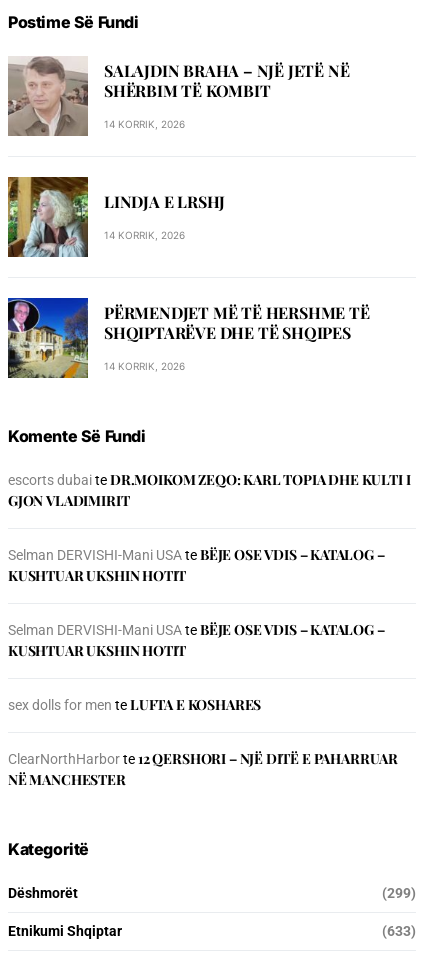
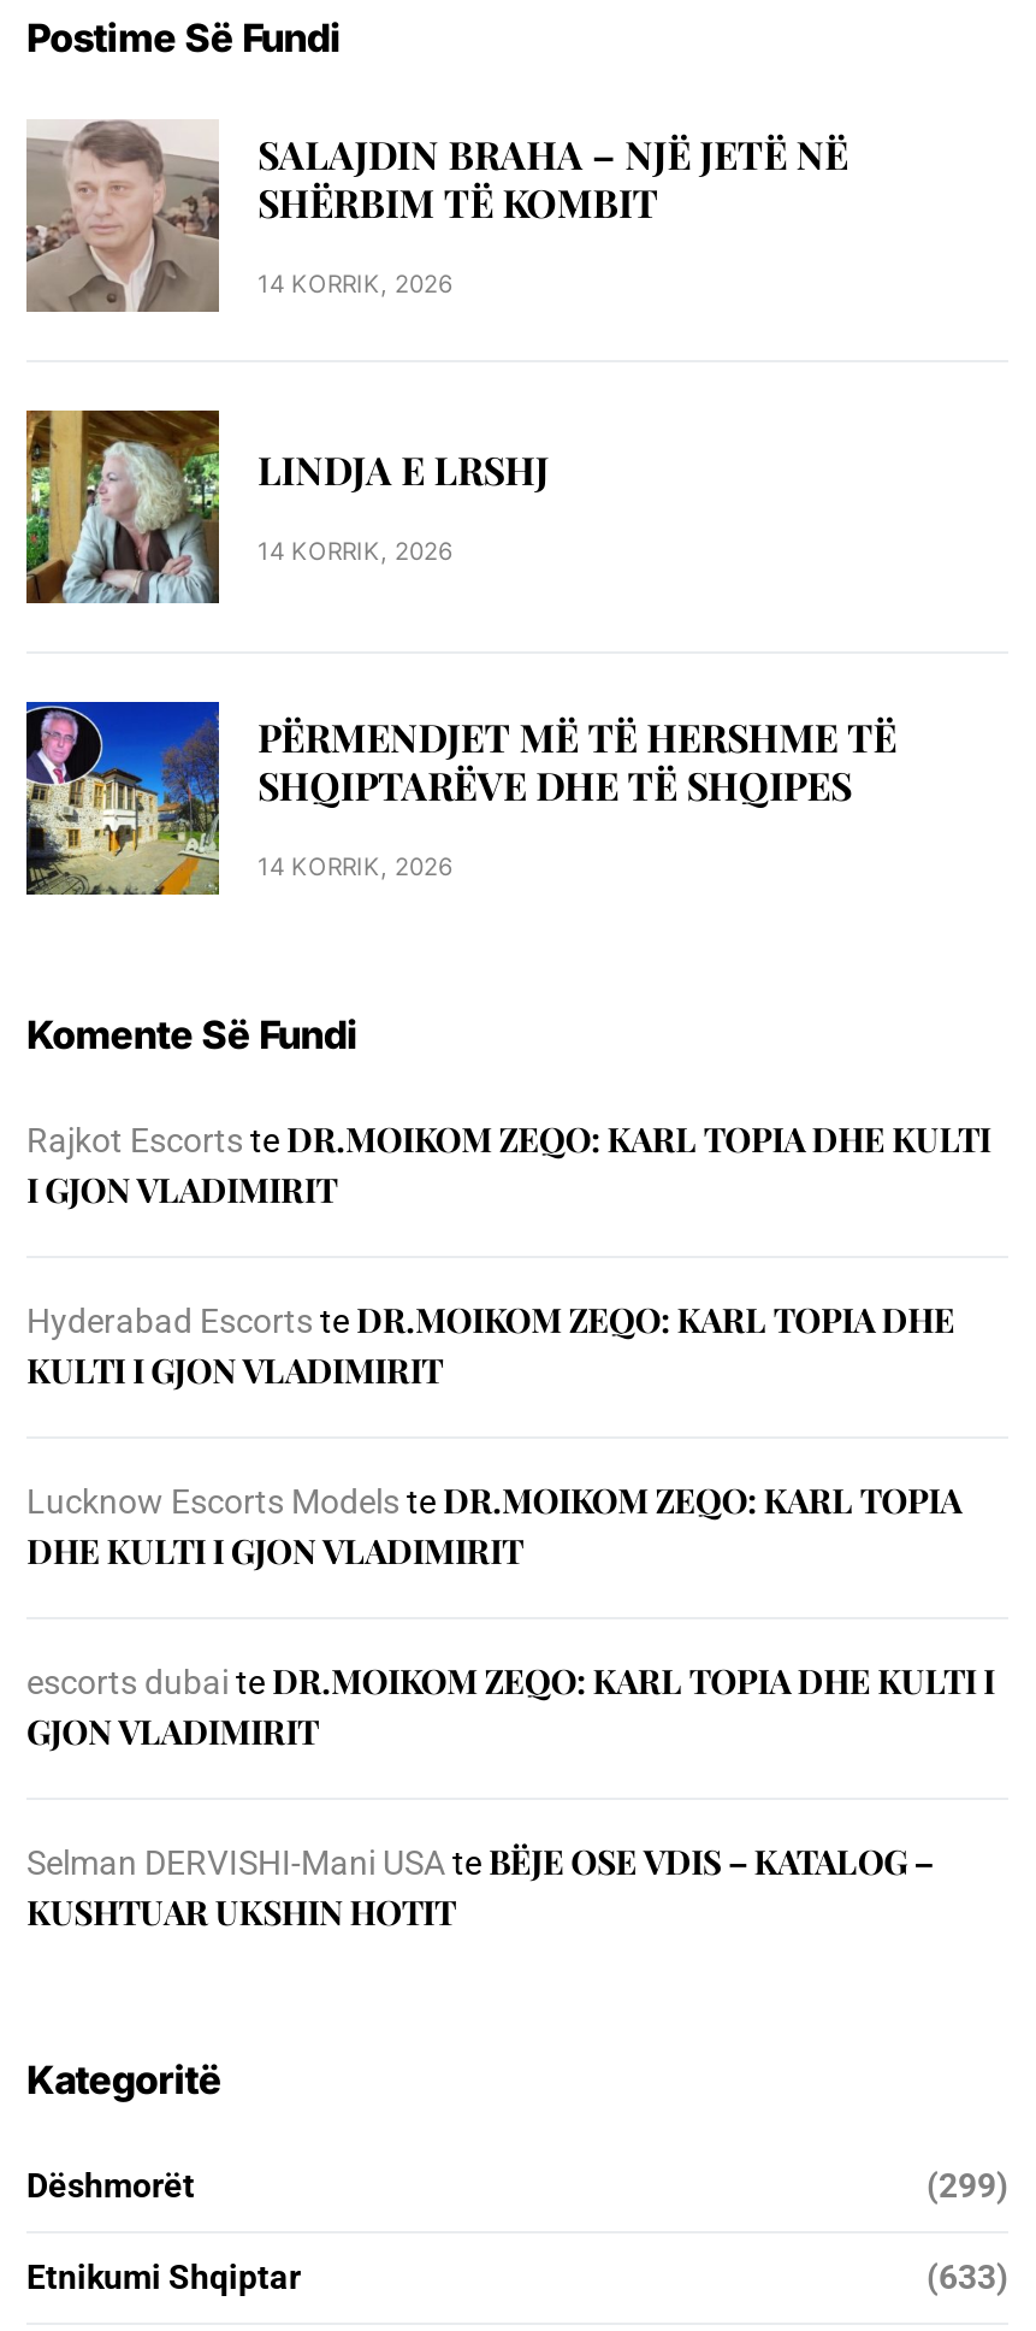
+ Rajkot Escorts te DR.MOIKOM ZEQO: KARL TOPIA DHE KULTI
+ I GJON VLADIMIRIT
+ Hyderabad Escorts te DR.MOIKOM ZEQO: KARL TOPIA DHE
+ KULTI I GJON VLADIMIRIT
+ Lucknow Escorts Models te DR.MOIKOM ZEQO: KARL TOPIA
+ DHE KULTI I GJON VLADIMIRIT

moved down: escorts dubai te DR.MOIKOM ZEQO: KARL TOPIA DHE KULTI I | GJON VLADIMIRIT | Selman DERVISHI-Mani USAte BЁJE OSE VDIS – KATALOG – | KUSHTUAR UKSHIN HOTIT

- Selman DERVISHI-Mani USAte BЁJE OSE VDIS – KATALOG –
- KUSHTUAR UKSHIN HOTIT
- sex dolls for men te LUFTA E KOSHARES
- ClearNorthHarbor te 12 QERSHORI – NJË DITË E PAHARRUAR
- NË MANCHESTER
